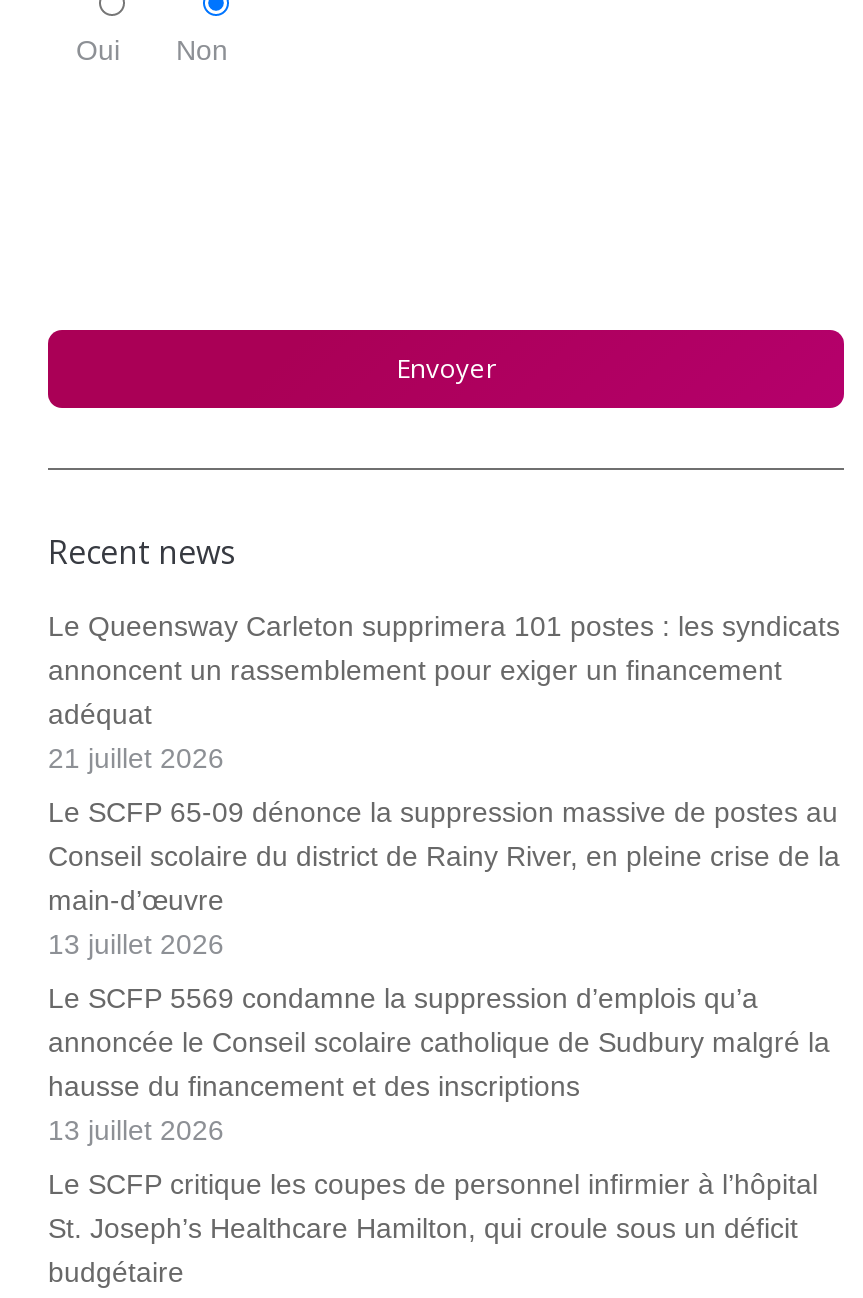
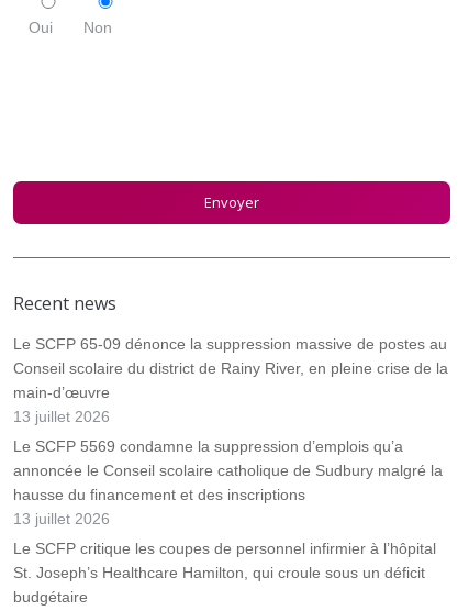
- Le Queensway Carleton supprimera 101 postes : les syndicats
- annoncent un rassemblement pour exiger un financement
- adéquat
- 21 juillet 2026
